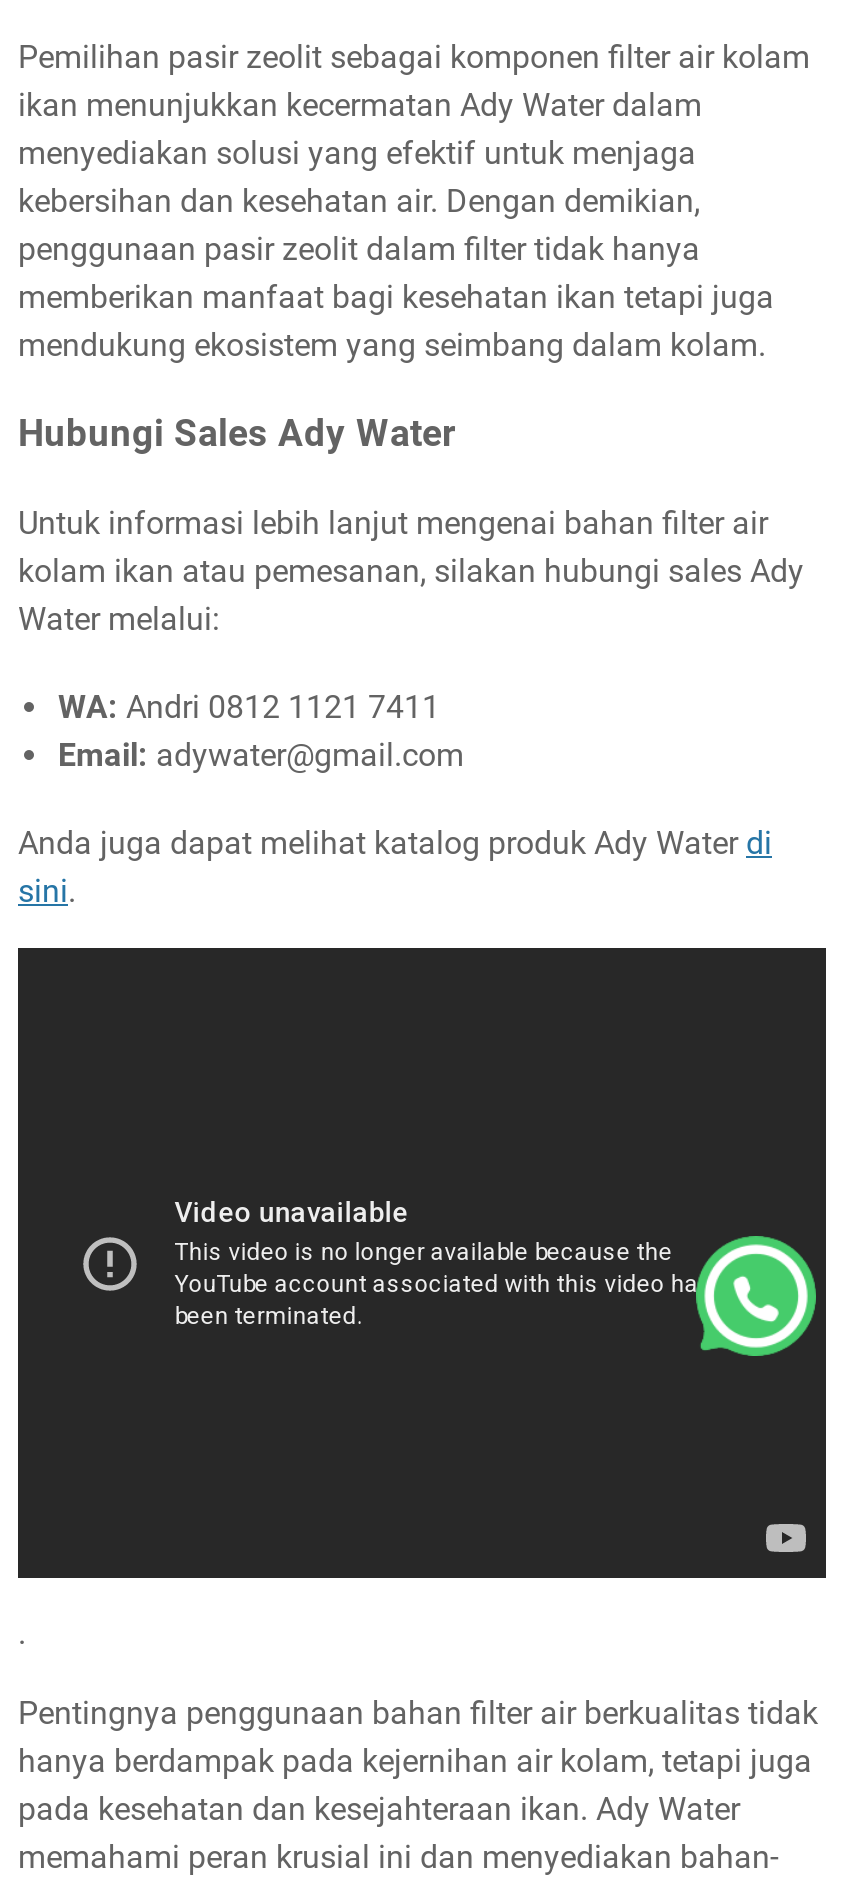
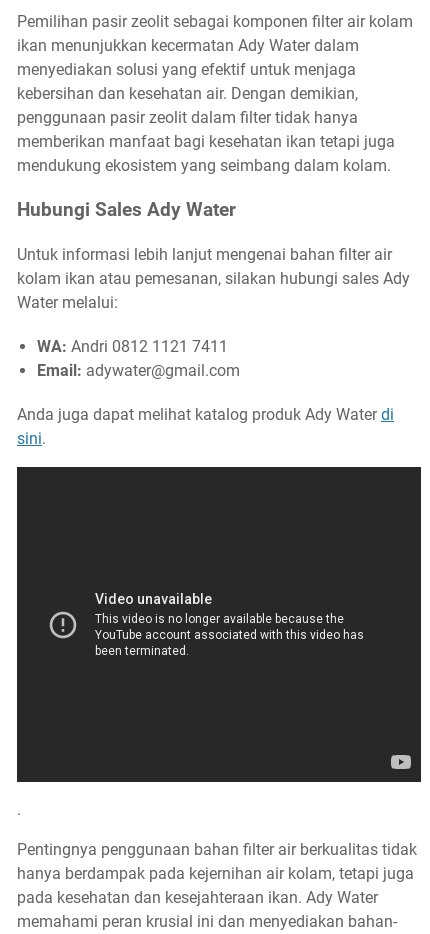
- [image]
